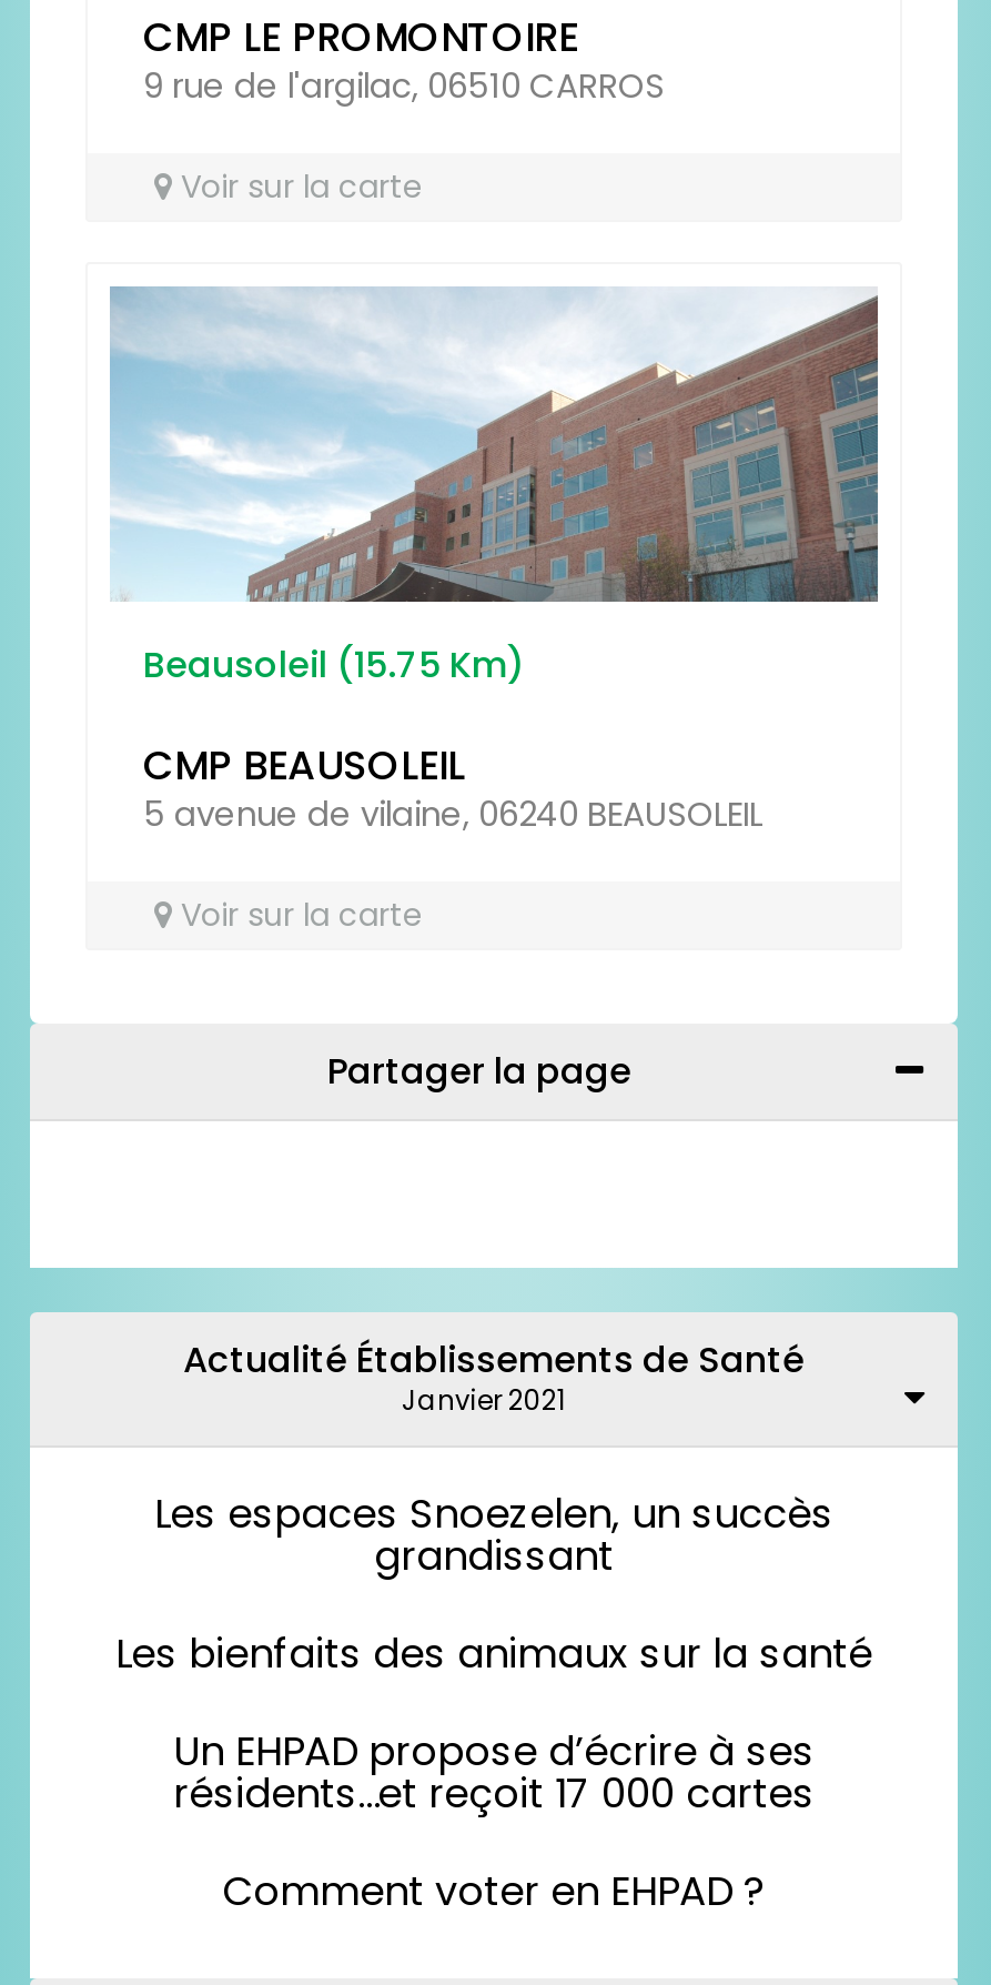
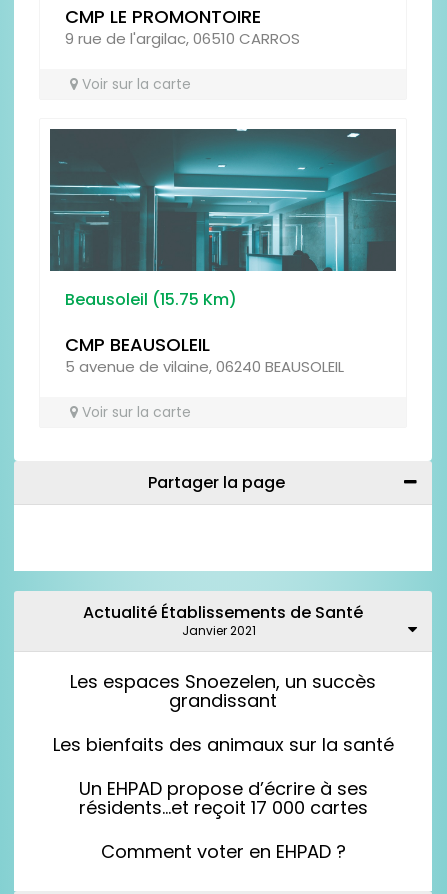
- [image]
+ [image]
